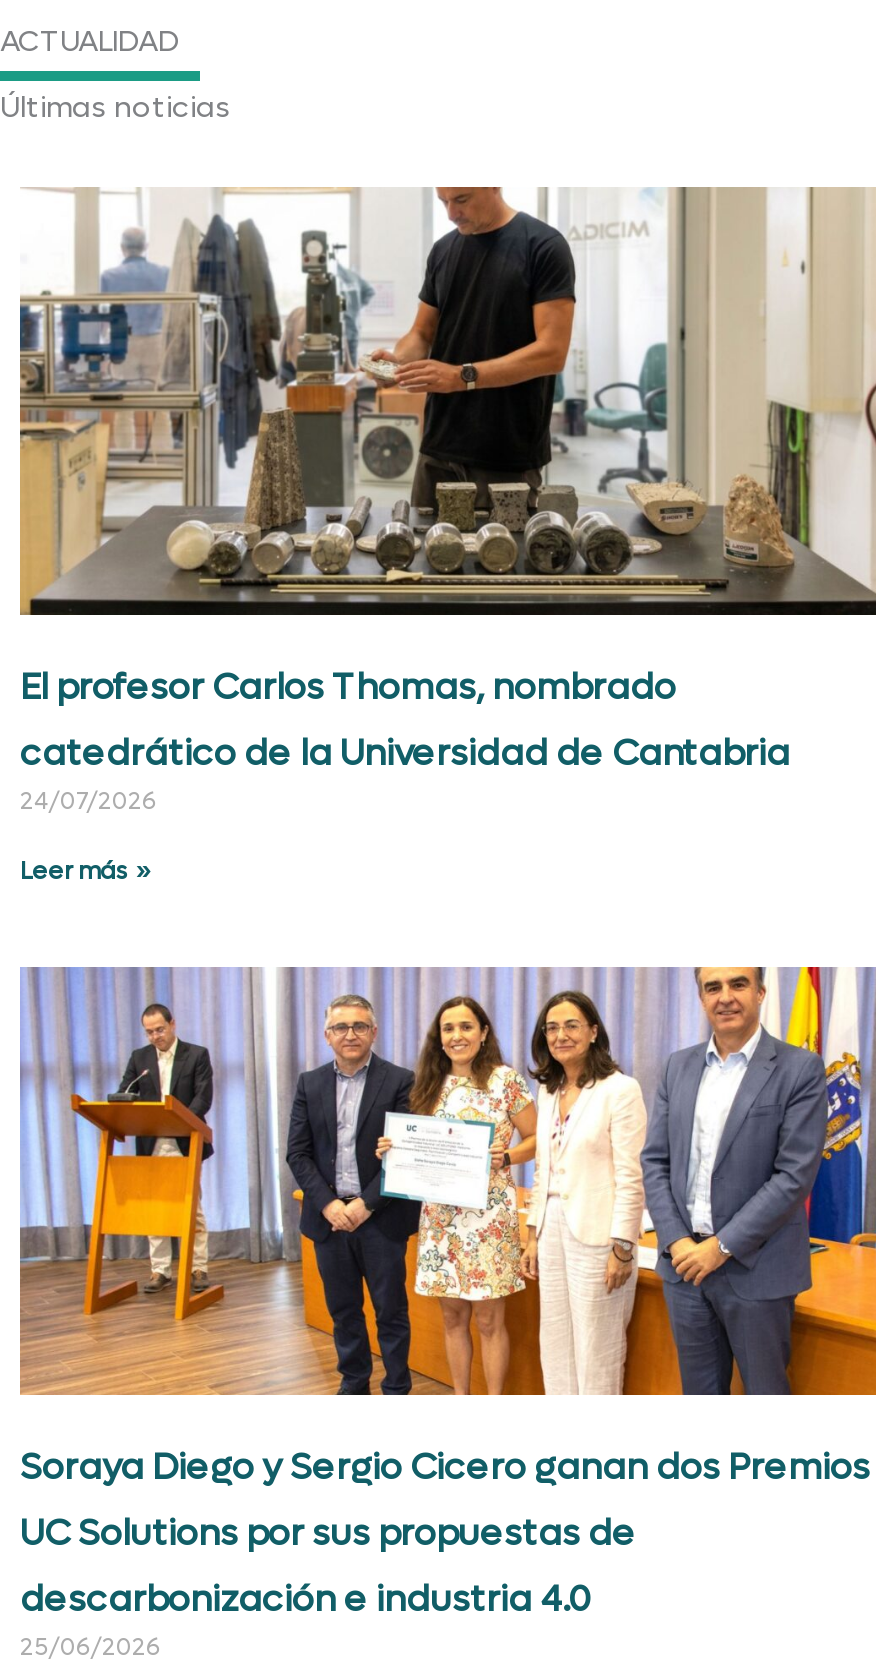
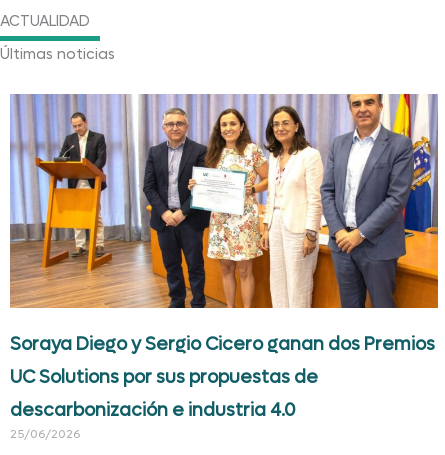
- [image]
- El profesor Carlos Thomas, nombrado
- catedrático de la Universidad de Cantabria
- 24/07/2026
- Leer más »
